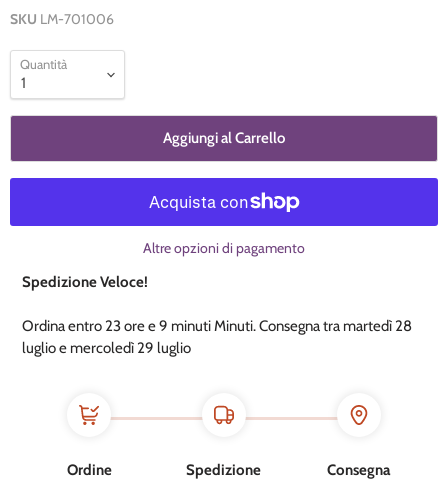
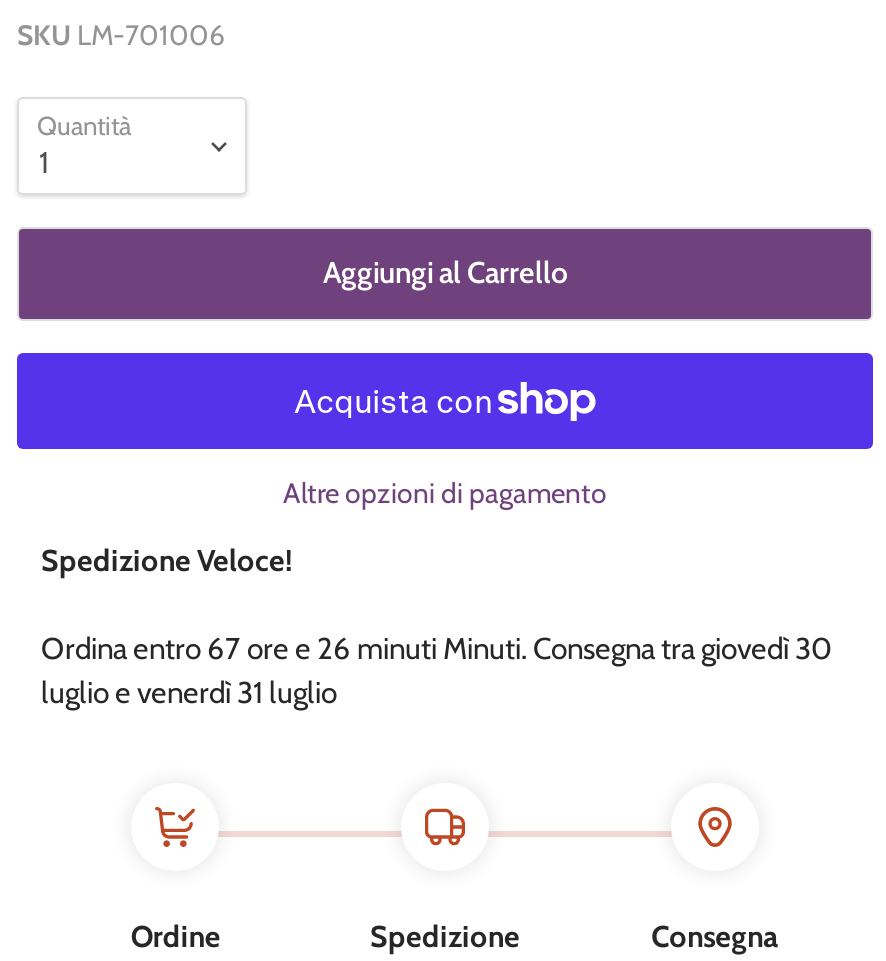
- Ordina entro 23 ore e 9 minuti Minuti. Consegna tra martedì 28
+ Ordina entro 67 ore e 26 minuti Minuti. Consegna tra giovedì 30

- luglio e mercoledì 29 luglio
+ luglio e venerdì 31 luglio
